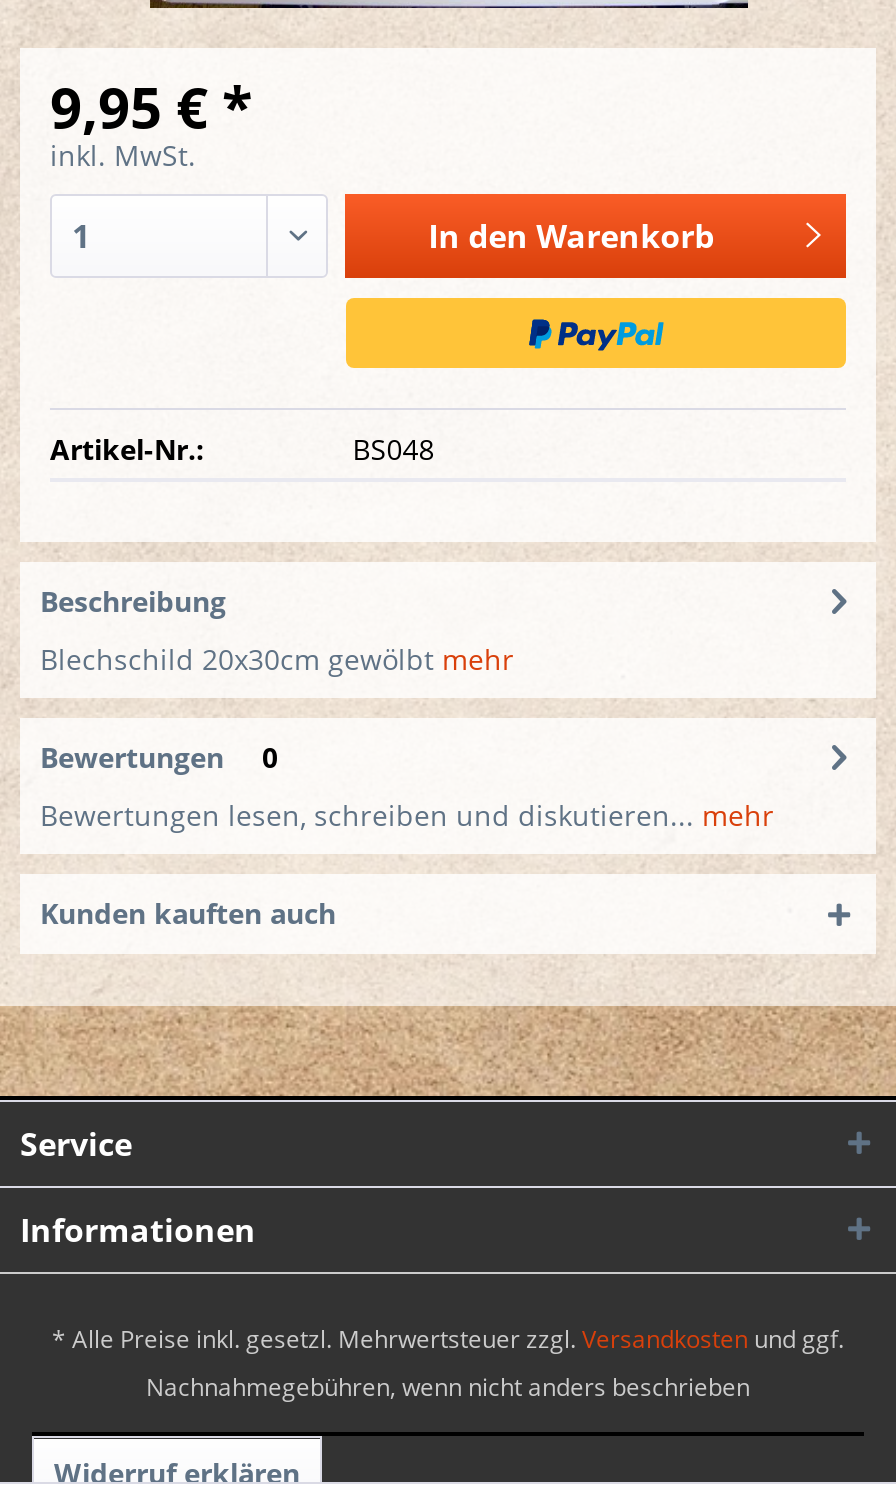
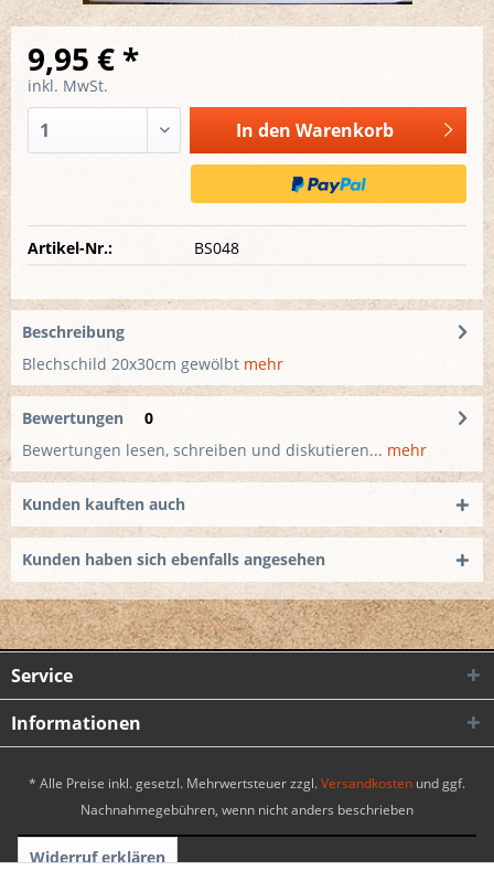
+ Kunden haben sich ebenfalls angesehen
